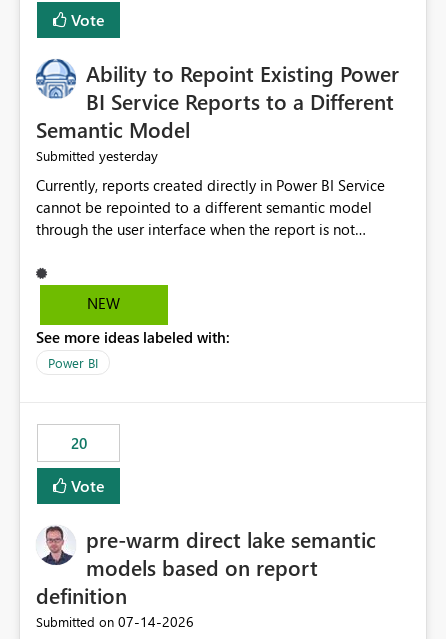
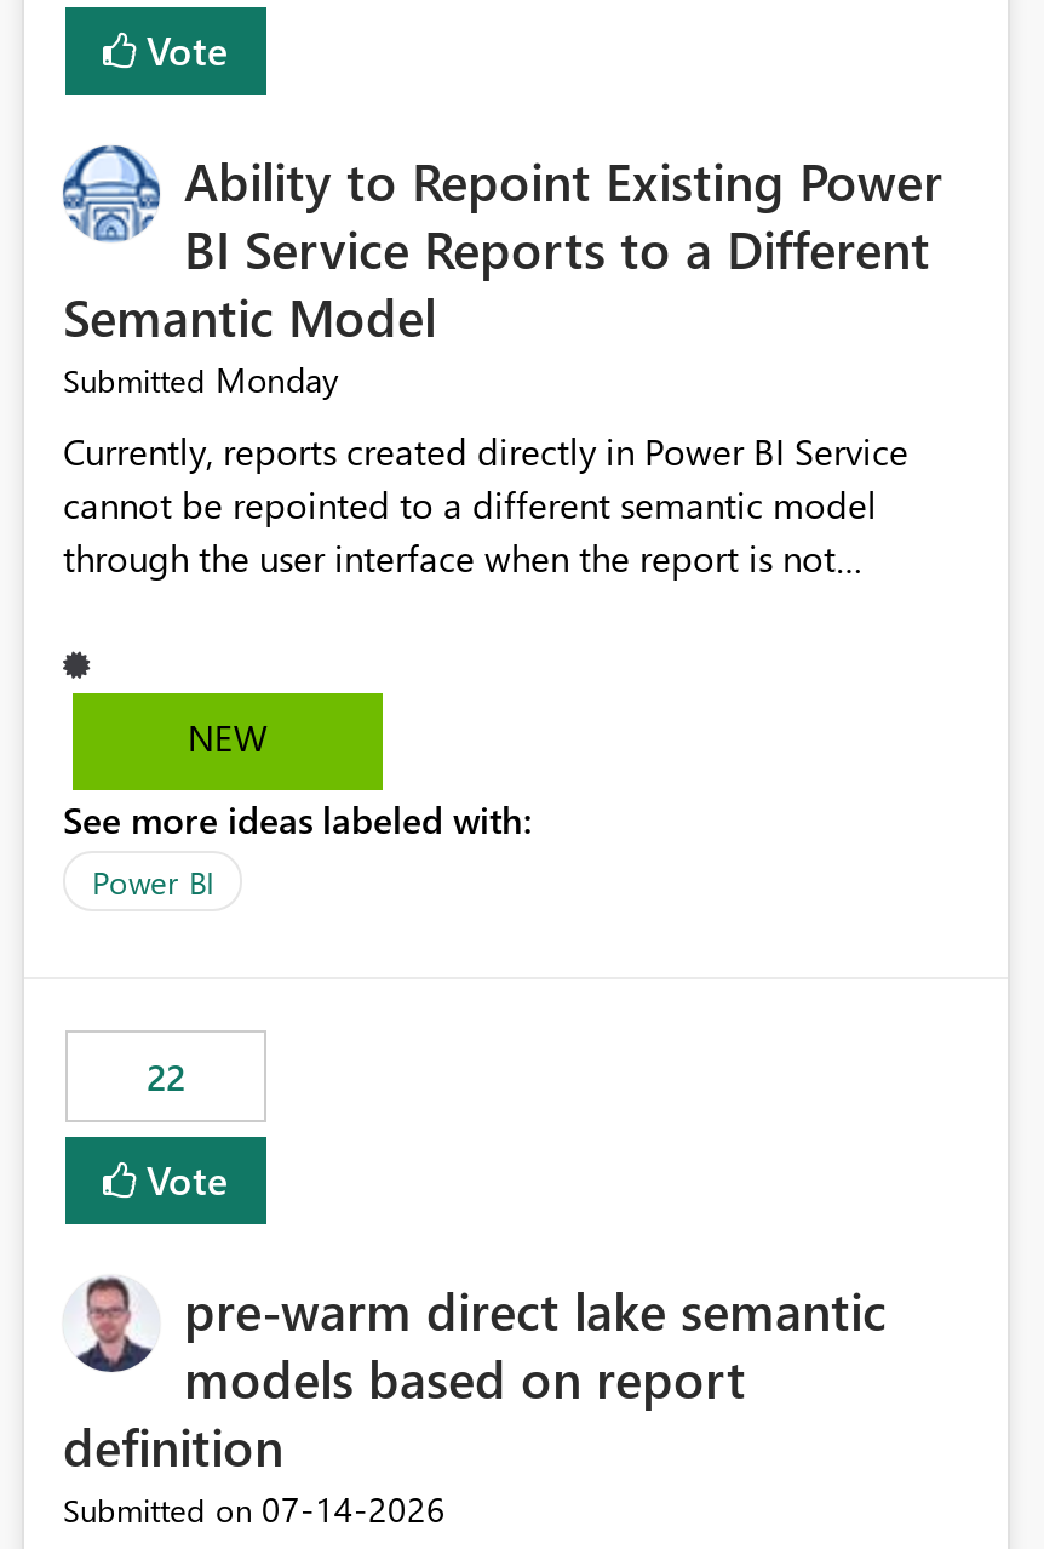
- Submitted yesterday
+ Submitted Monday

- 20
+ 22
